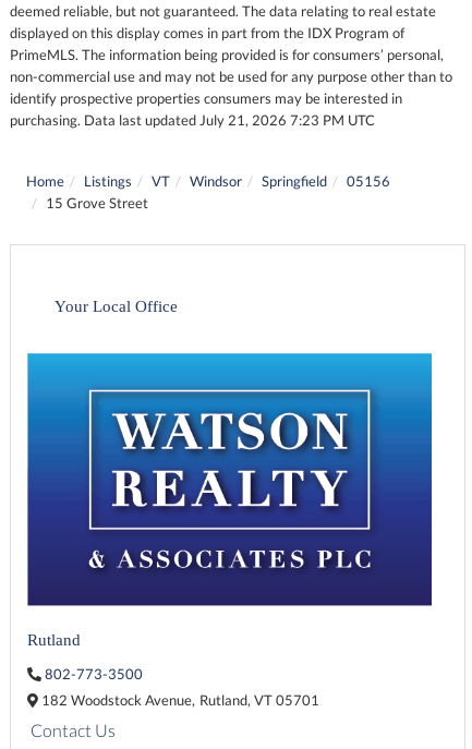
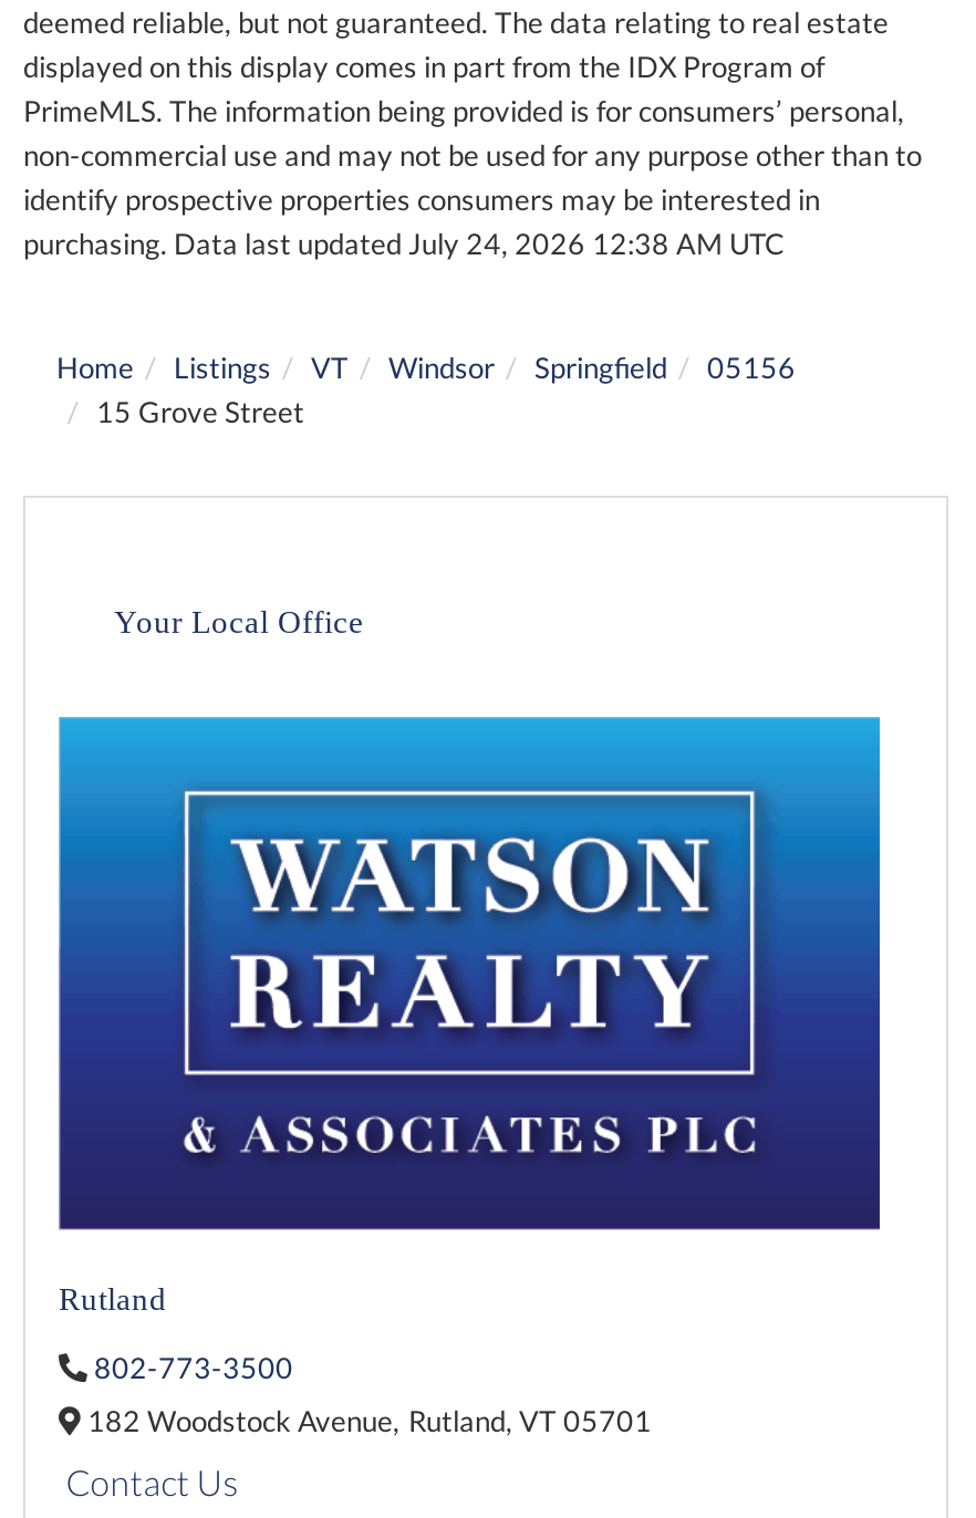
- purchasing. Data last updated July 21, 2026 7:23 PM UTC
+ purchasing. Data last updated July 24, 2026 12:38 AM UTC
